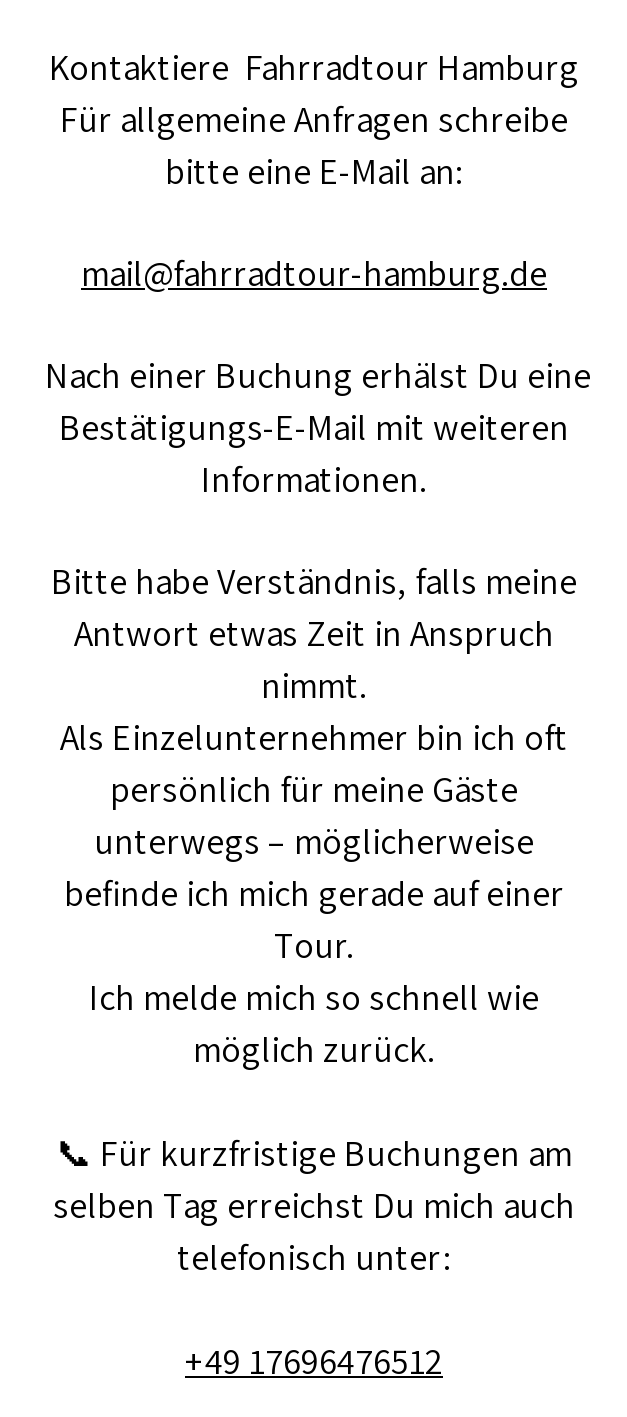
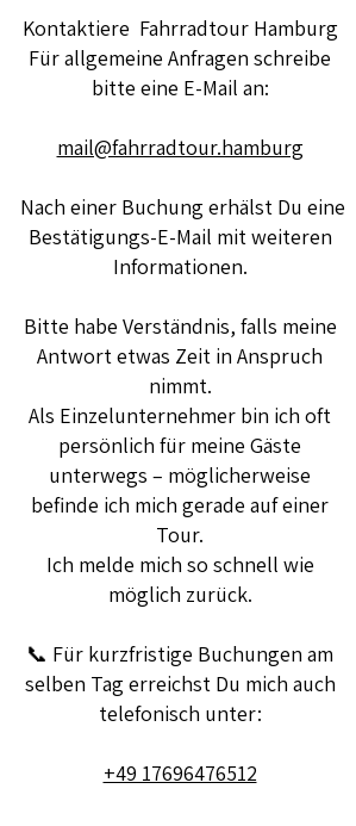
- mail@fahrradtour-hamburg.de
+ mail@fahrradtour.hamburg
